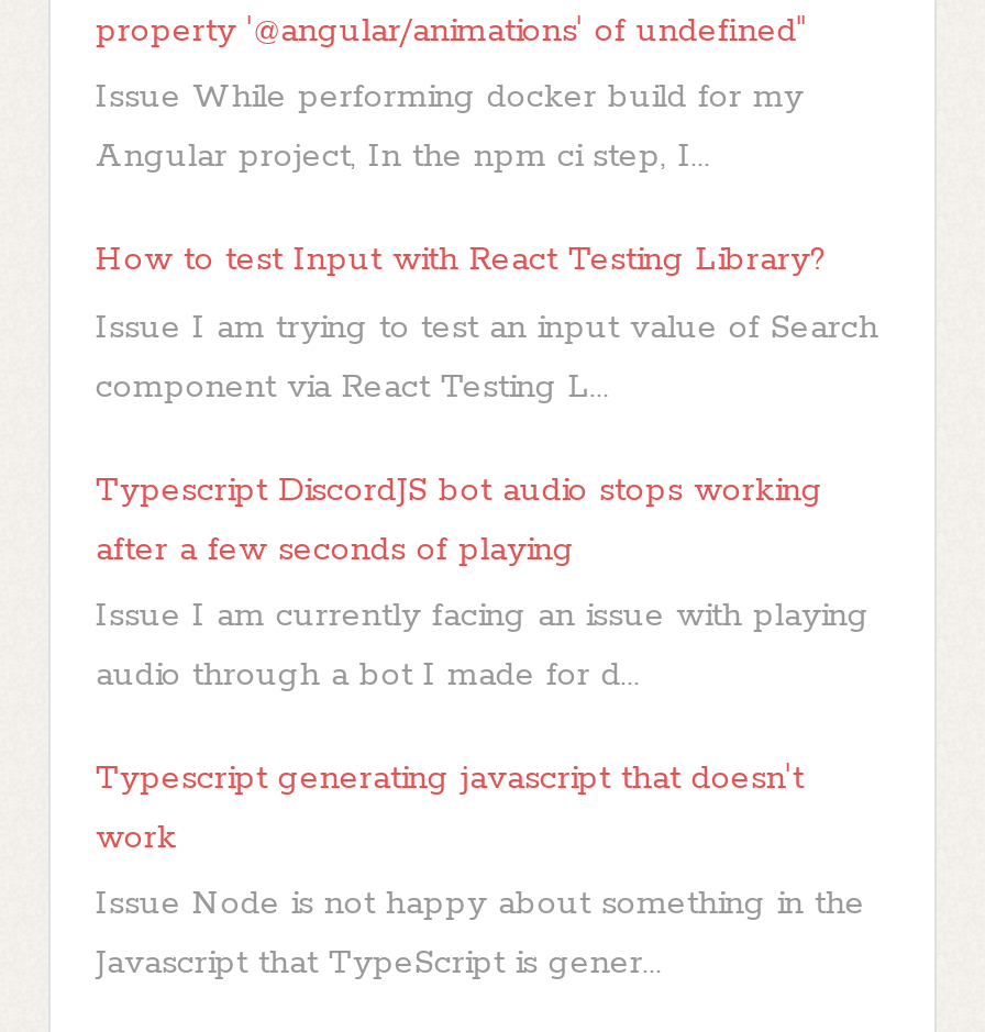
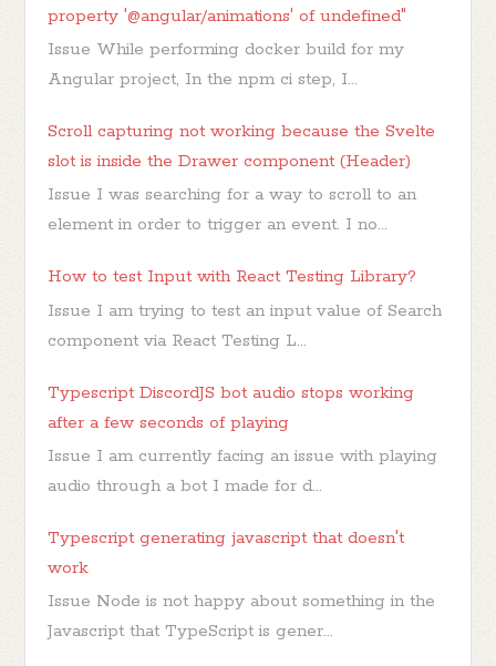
+ Scroll capturing not working because the Svelte
+ slot is inside the Drawer component (Header)
+ Issue I was searching for a way to scroll to an
+ element in order to trigger an event. I no...
